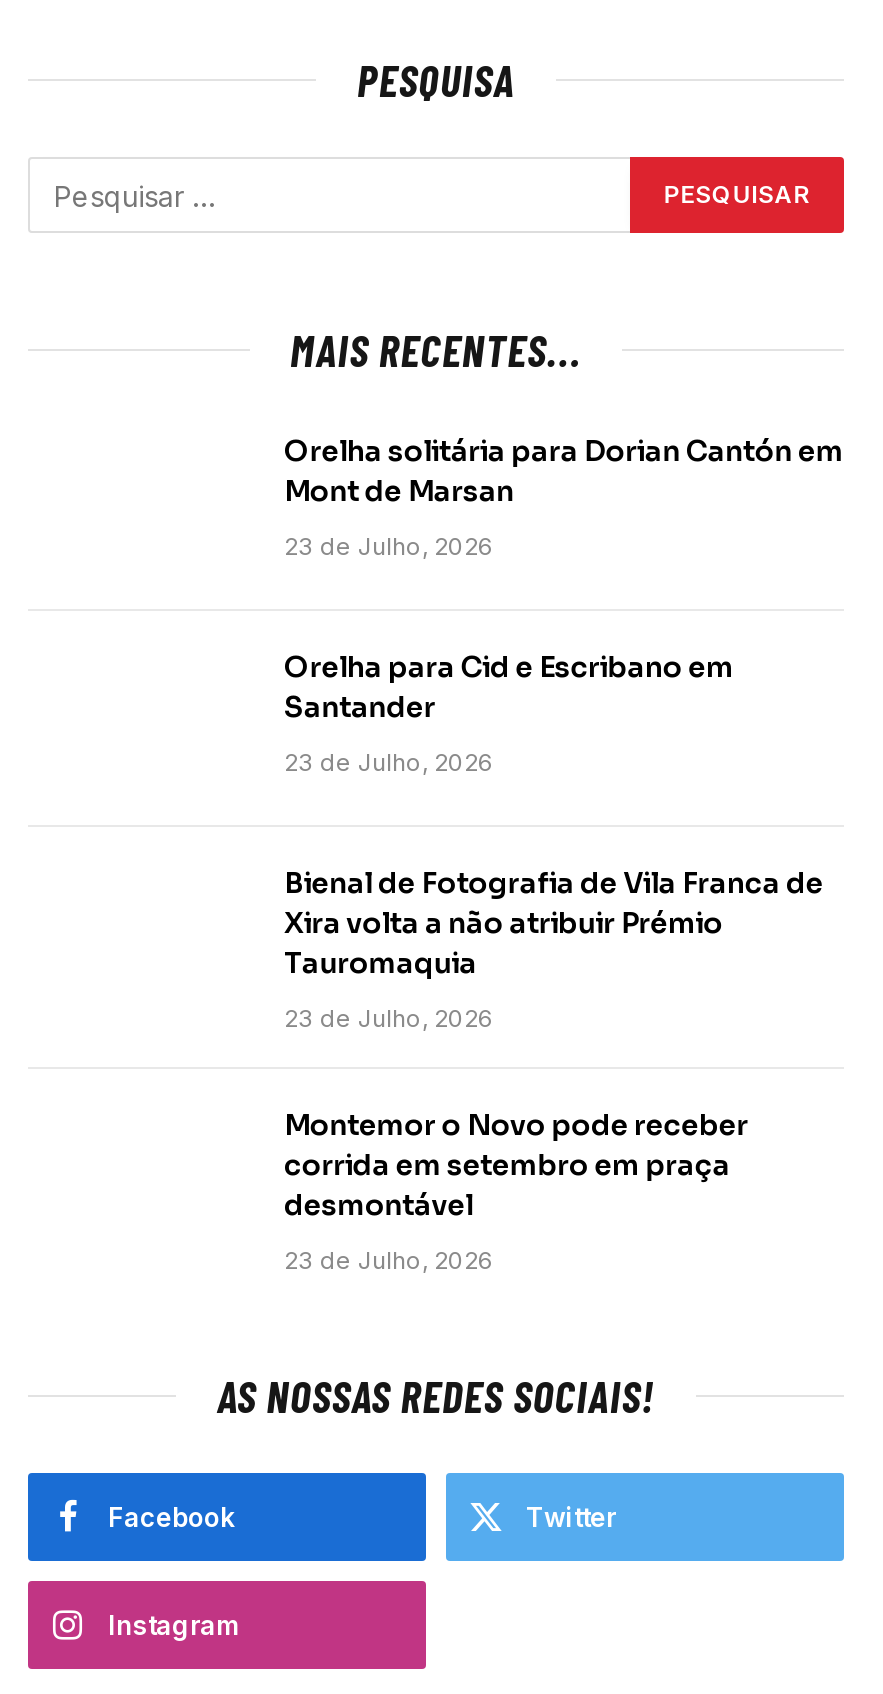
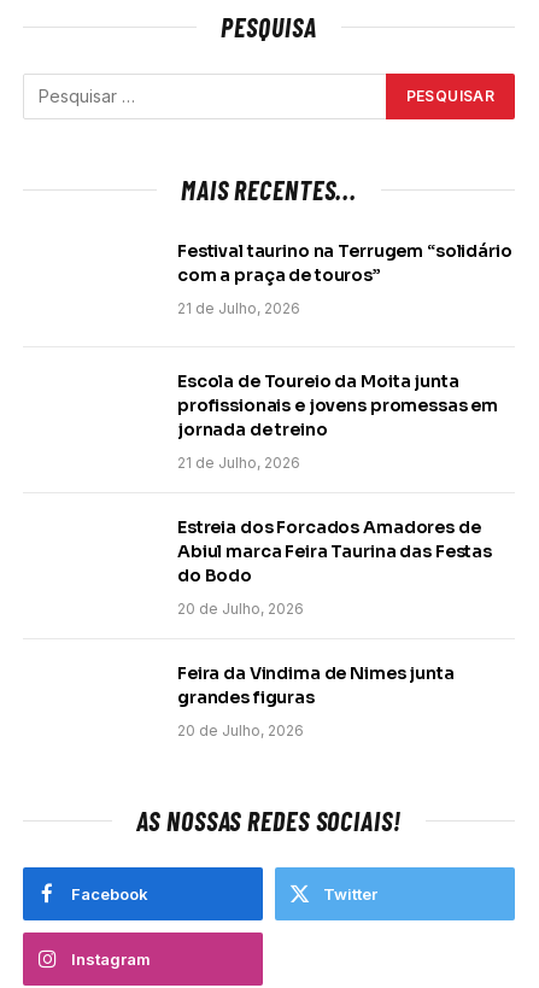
- Orelha solitária para Dorian Cantón em
- Mont de Marsan
+ Festival taurino na Terrugem “solidário
+ com a praça de touros”

- 23 de Julho, 2026
+ 21 de Julho, 2026

- Orelha para Cid e Escribano em
- Santander
+ Escola de Toureio da Moita junta
+ profissionais e jovens promessas em
+ jornada de treino

- 23 de Julho, 2026
+ 21 de Julho, 2026

- Bienal de Fotografia de Vila Franca de
- Xira volta a não atribuir Prémio
- Tauromaquia
+ Estreia dos Forcados Amadores de
+ Abiul marca Feira Taurina das Festas
+ do Bodo

- 23 de Julho, 2026
+ 20 de Julho, 2026

- Montemor o Novo pode receber
- corrida em setembro em praça
- desmontável
+ Feira da Vindima de Nimes junta
+ grandes figuras

- 23 de Julho, 2026
+ 20 de Julho, 2026
